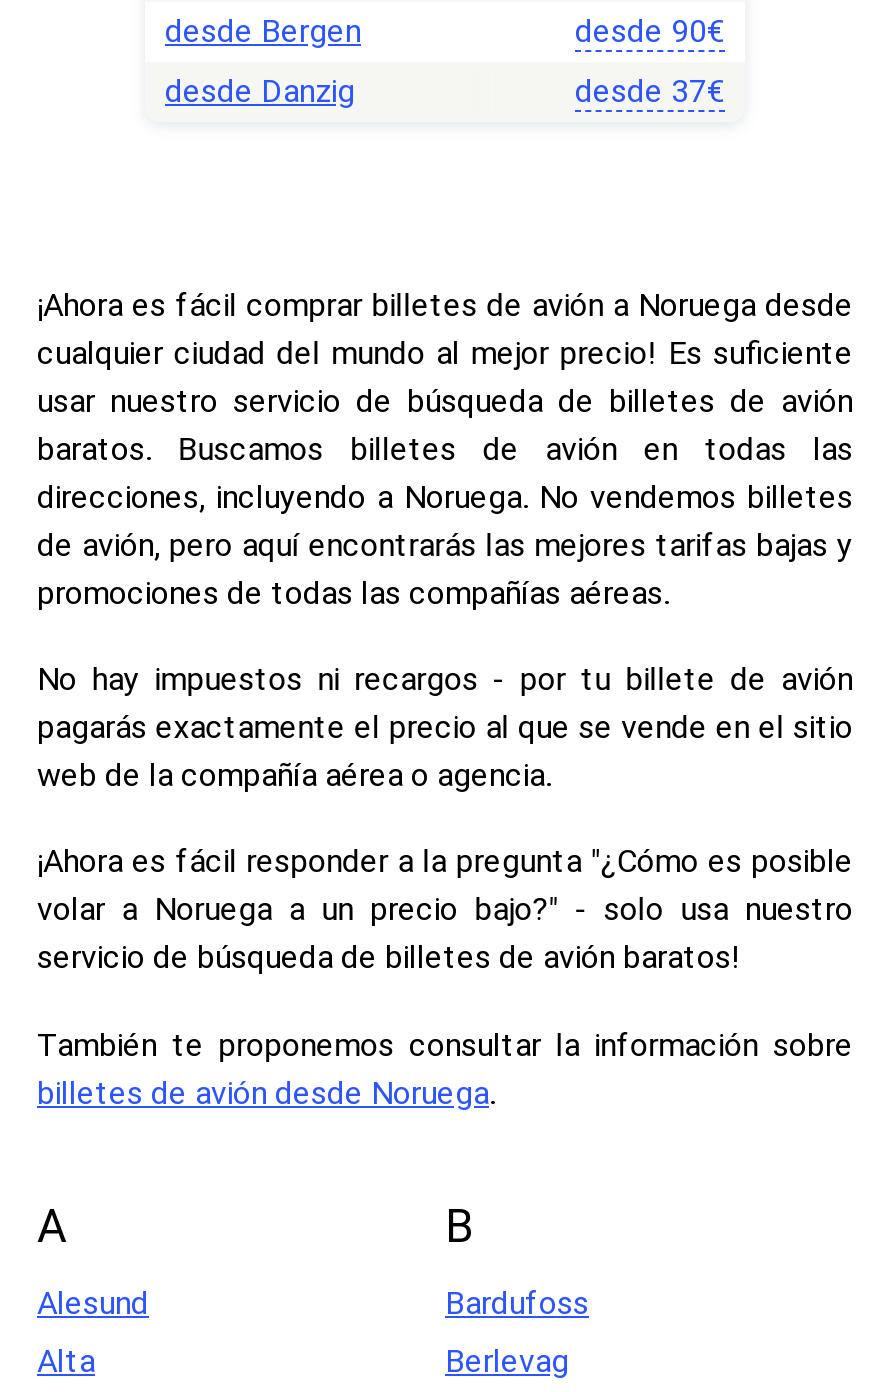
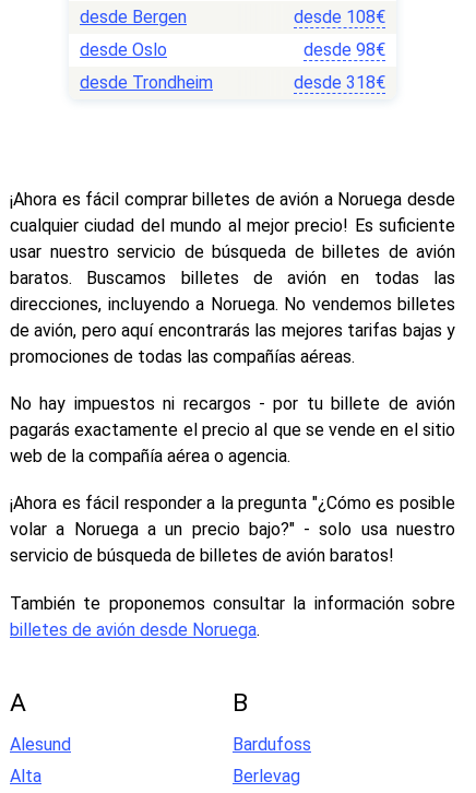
- desde 90€
- desde Danzig
- desde 37€
+ desde 108€
+ desde Oslo
+ desde 98€
+ desde Trondheim
+ desde 318€
